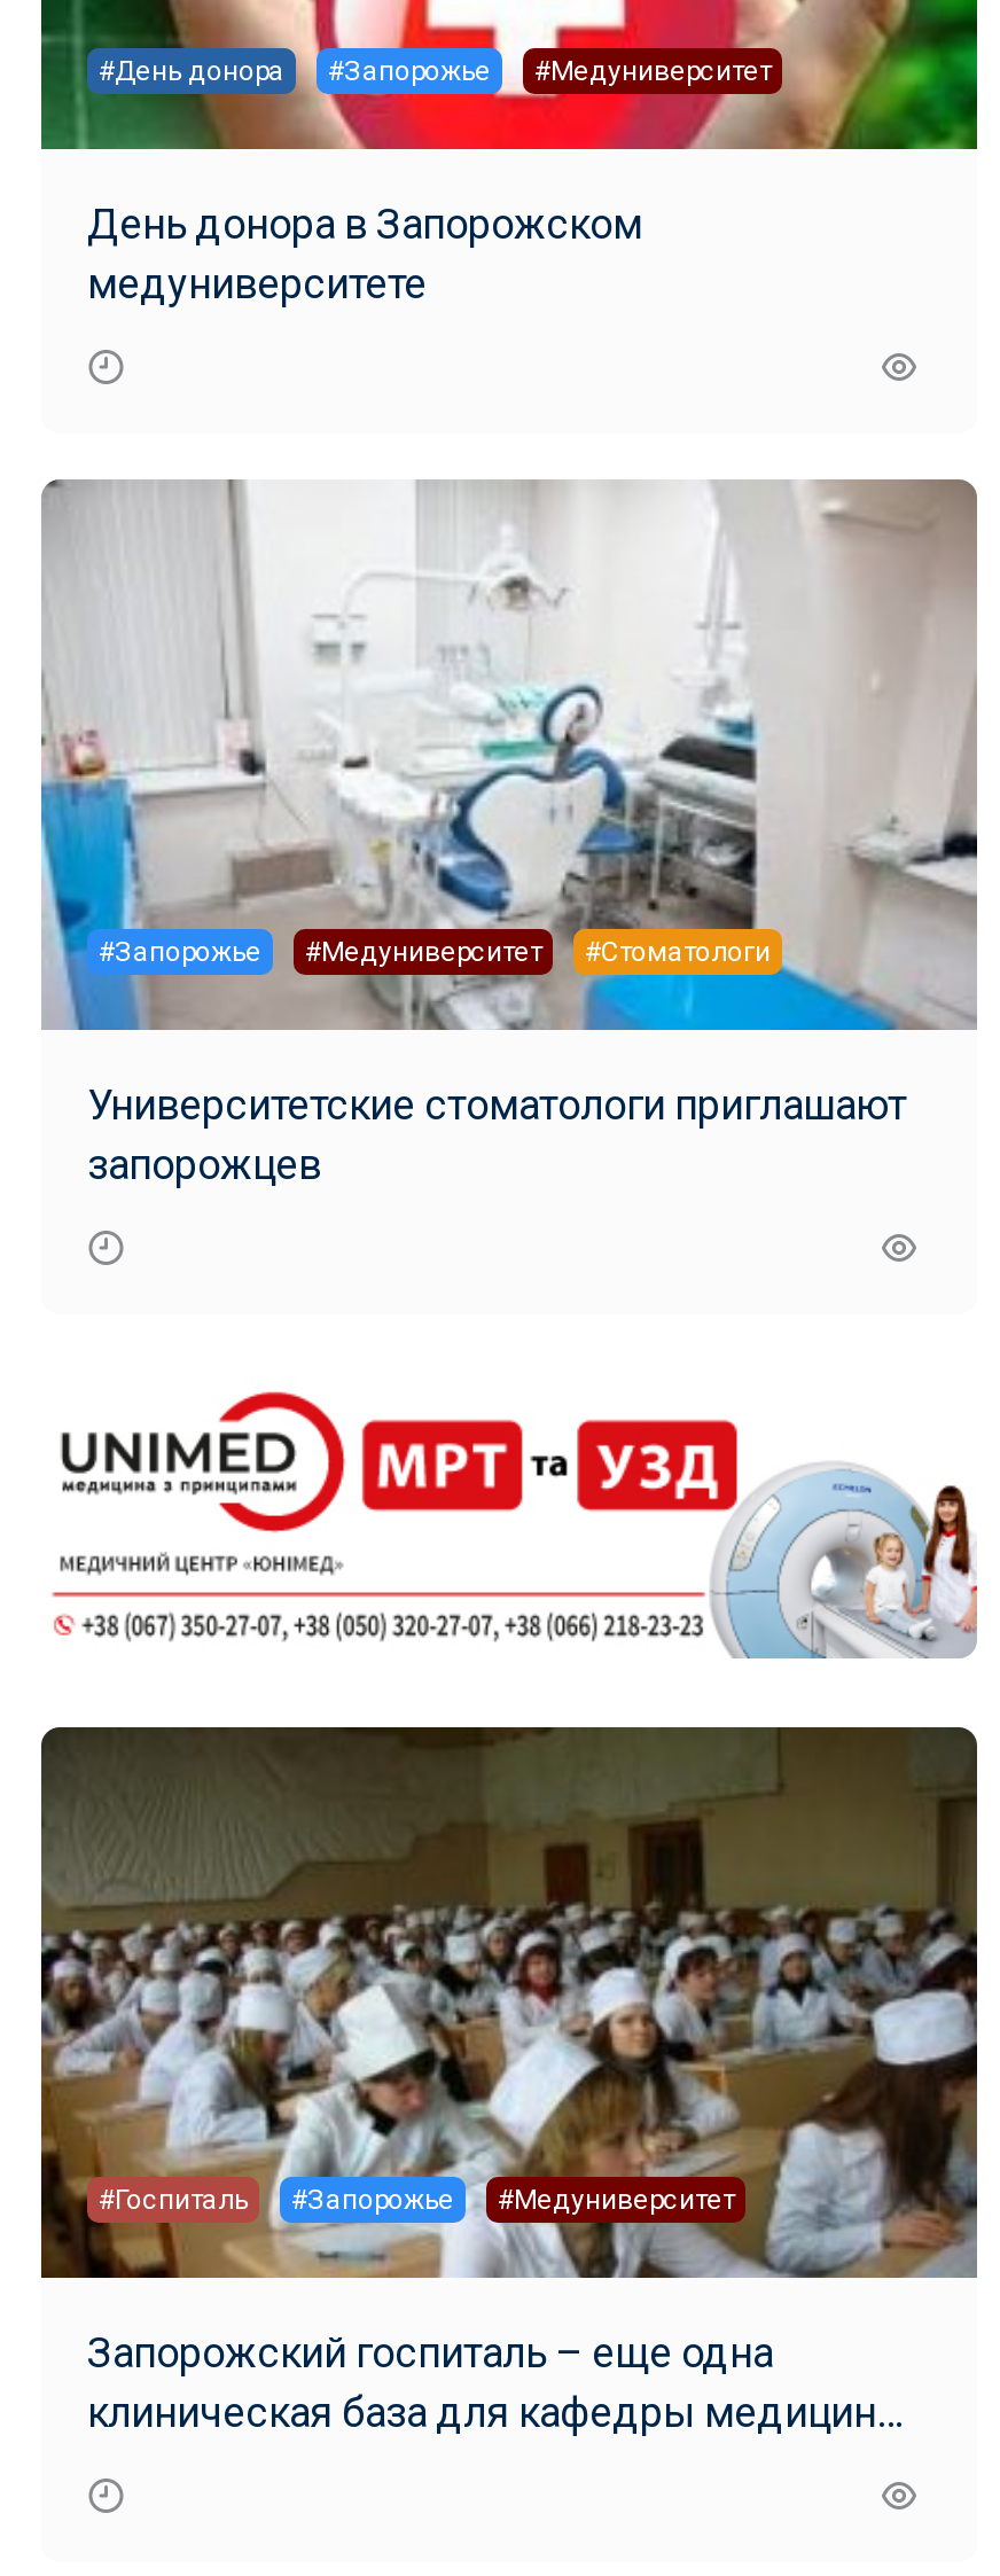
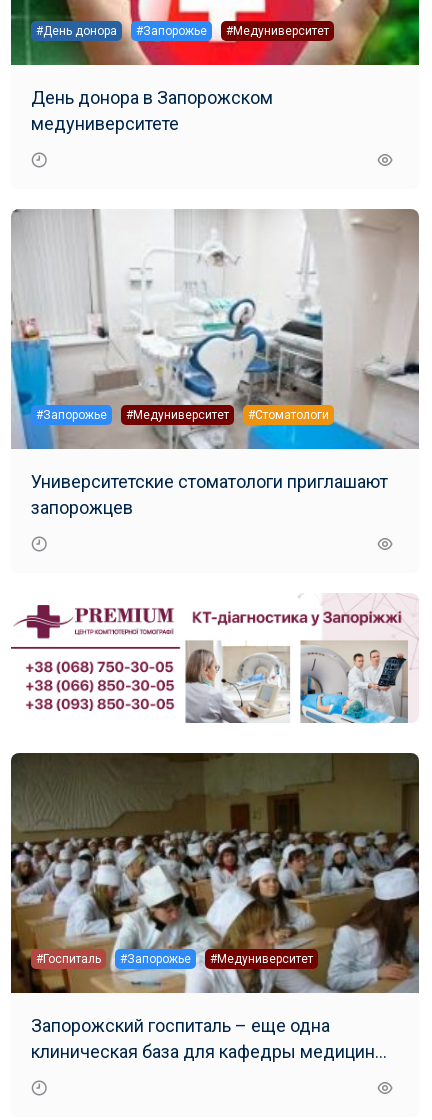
- [image]
+ [image]
